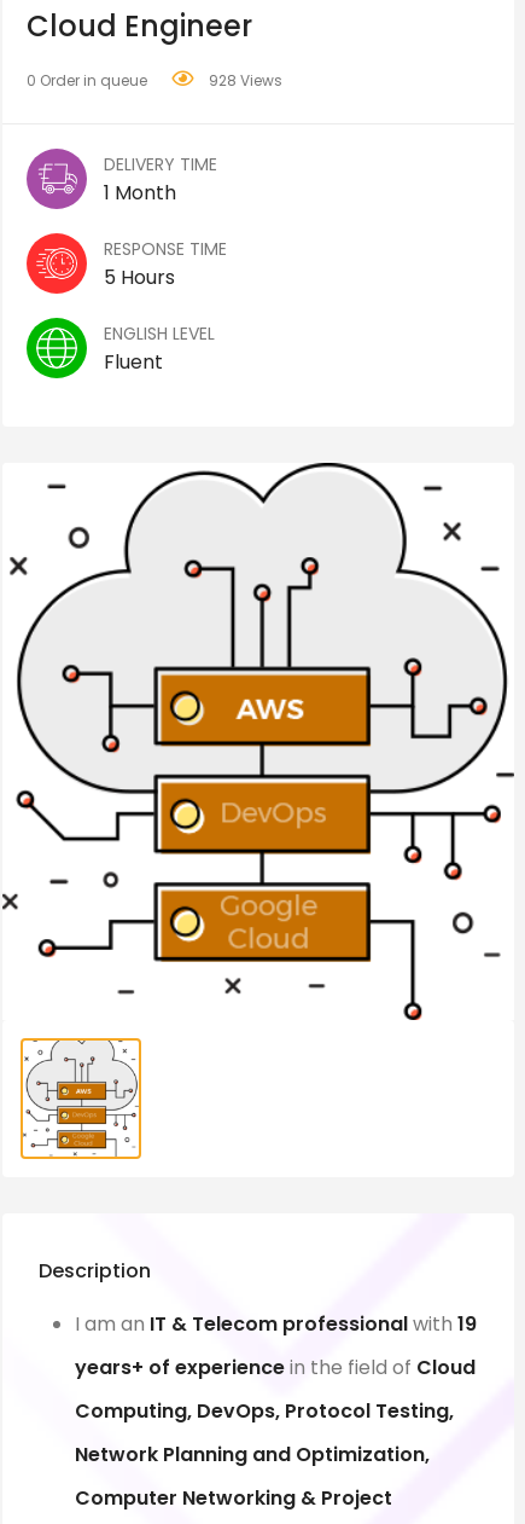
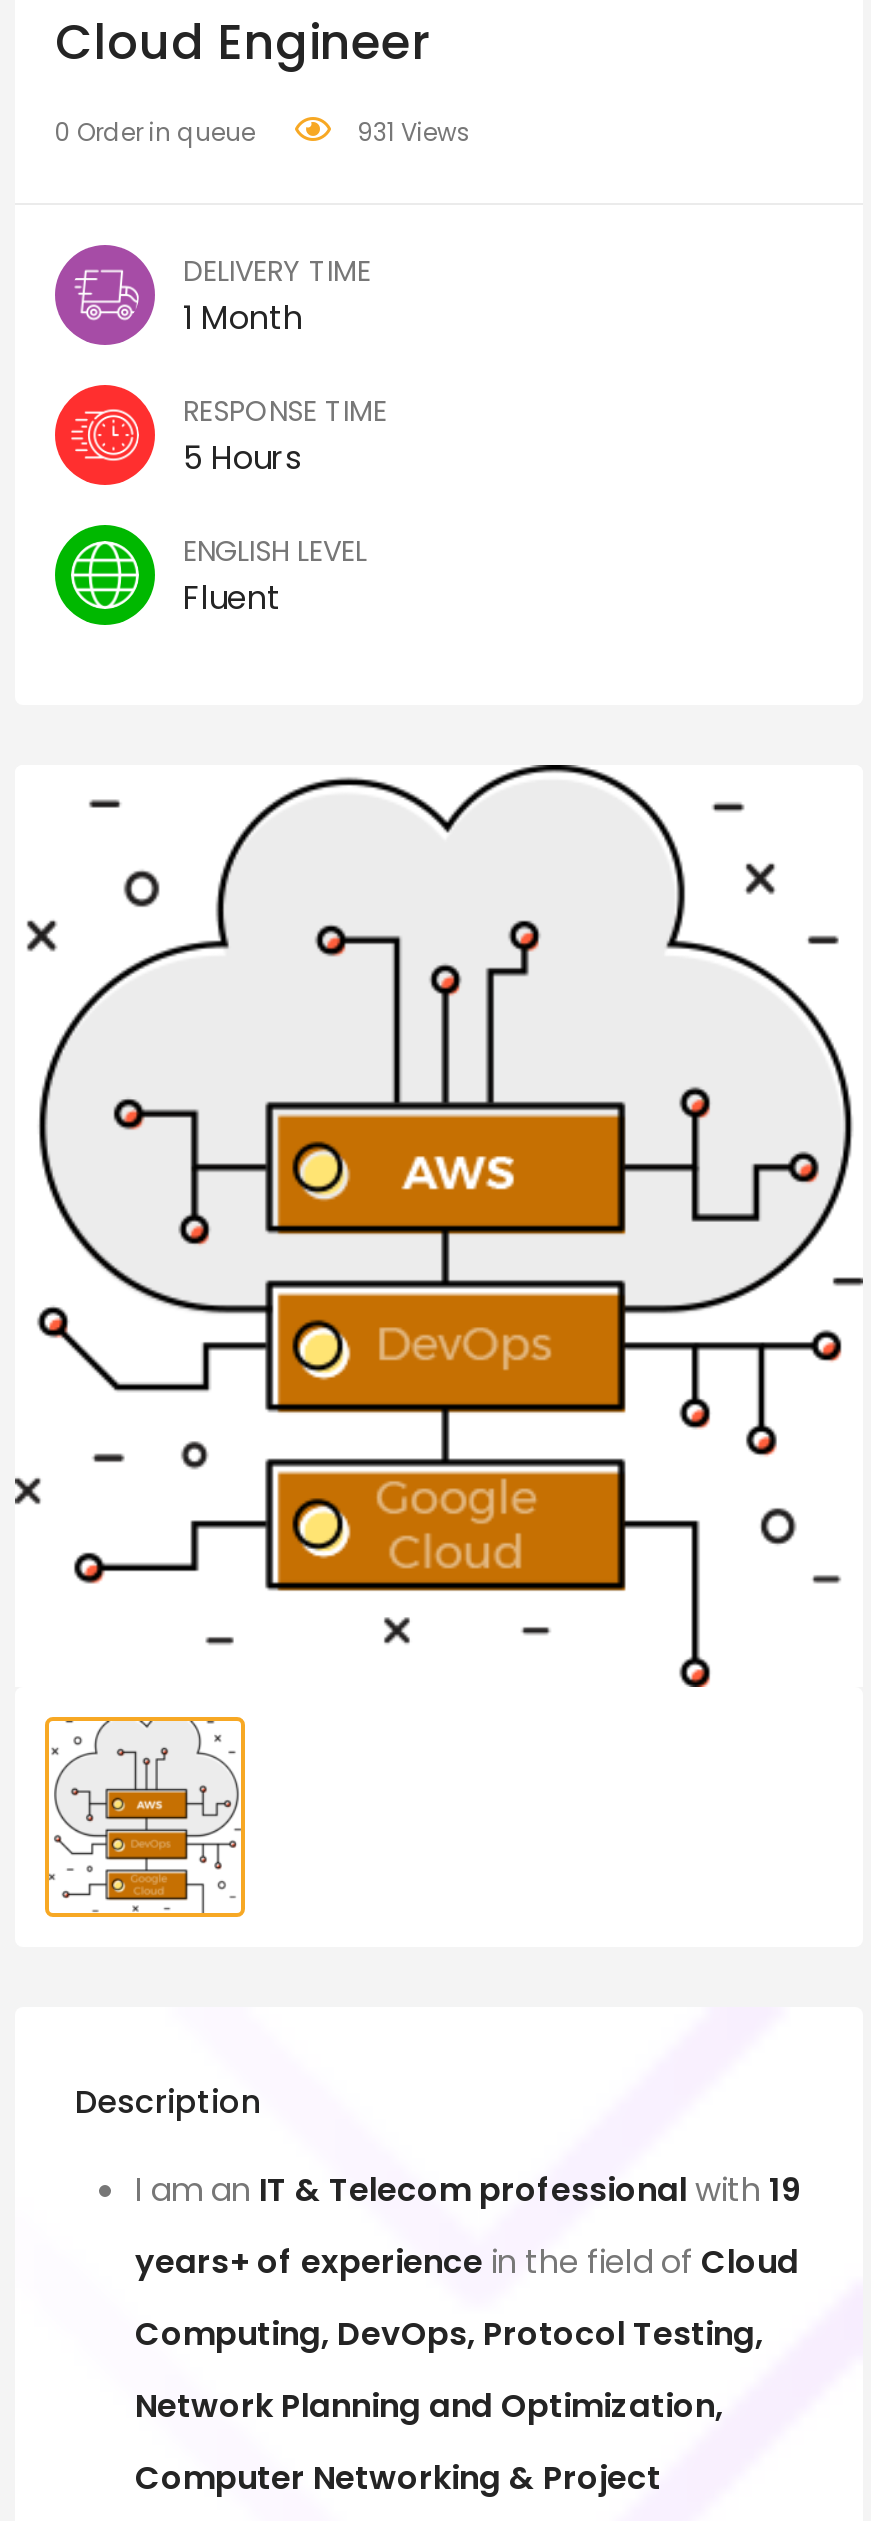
- 928 Views
+ 931 Views
